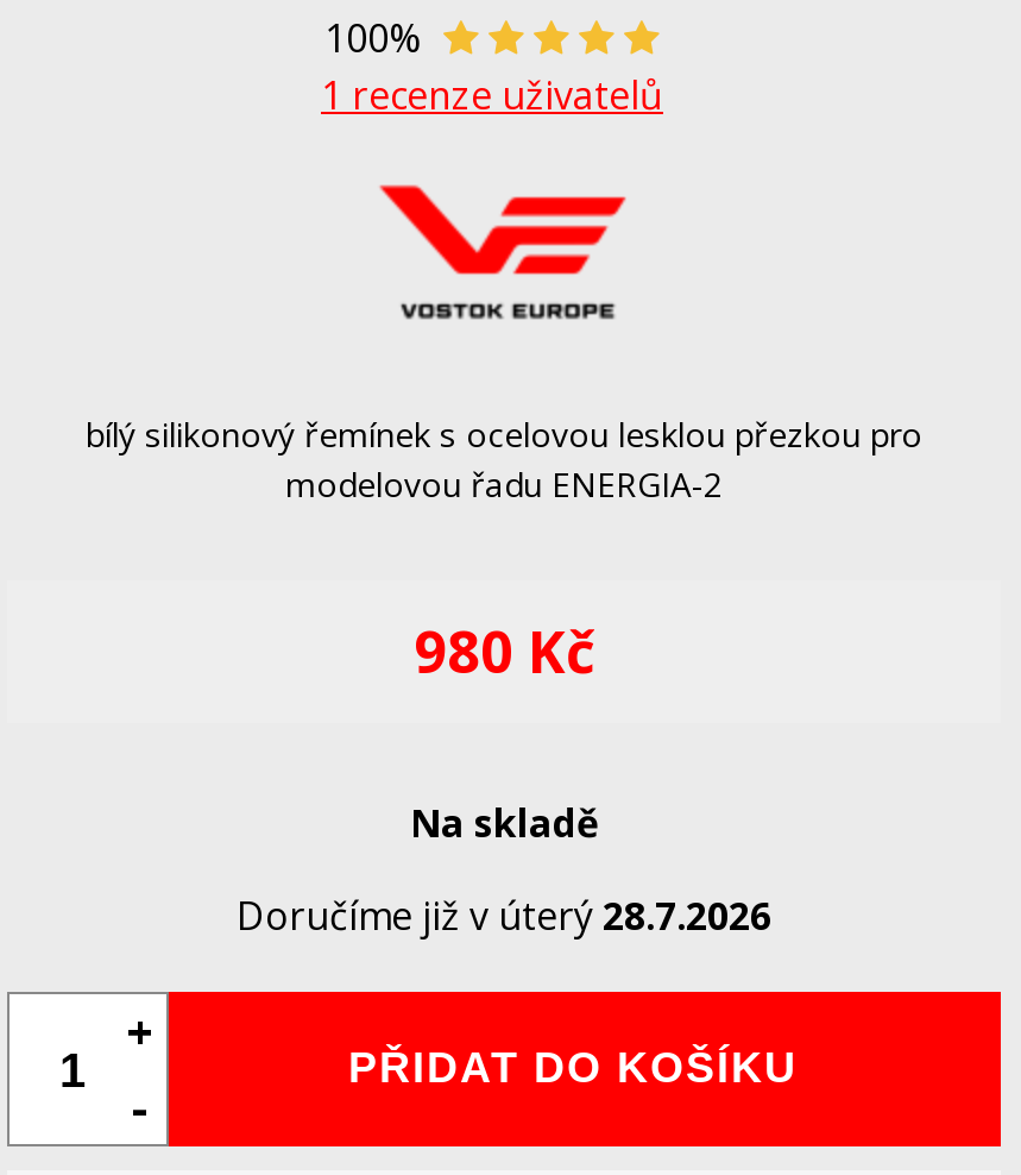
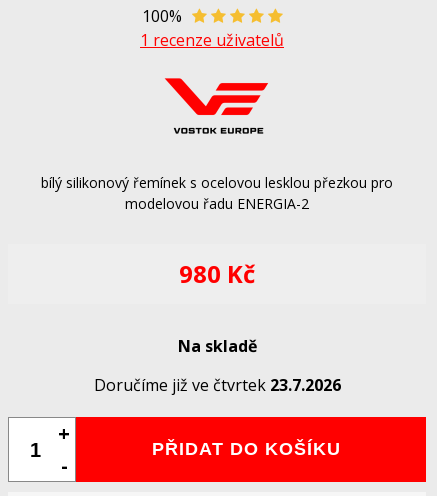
- Doručíme již v úterý 28.7.2026
+ Doručíme již ve čtvrtek 23.7.2026
